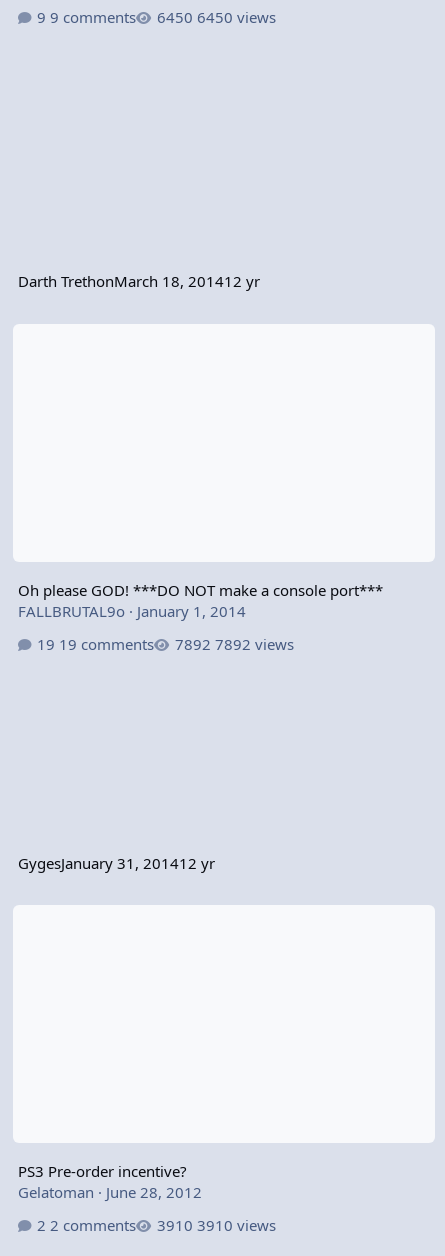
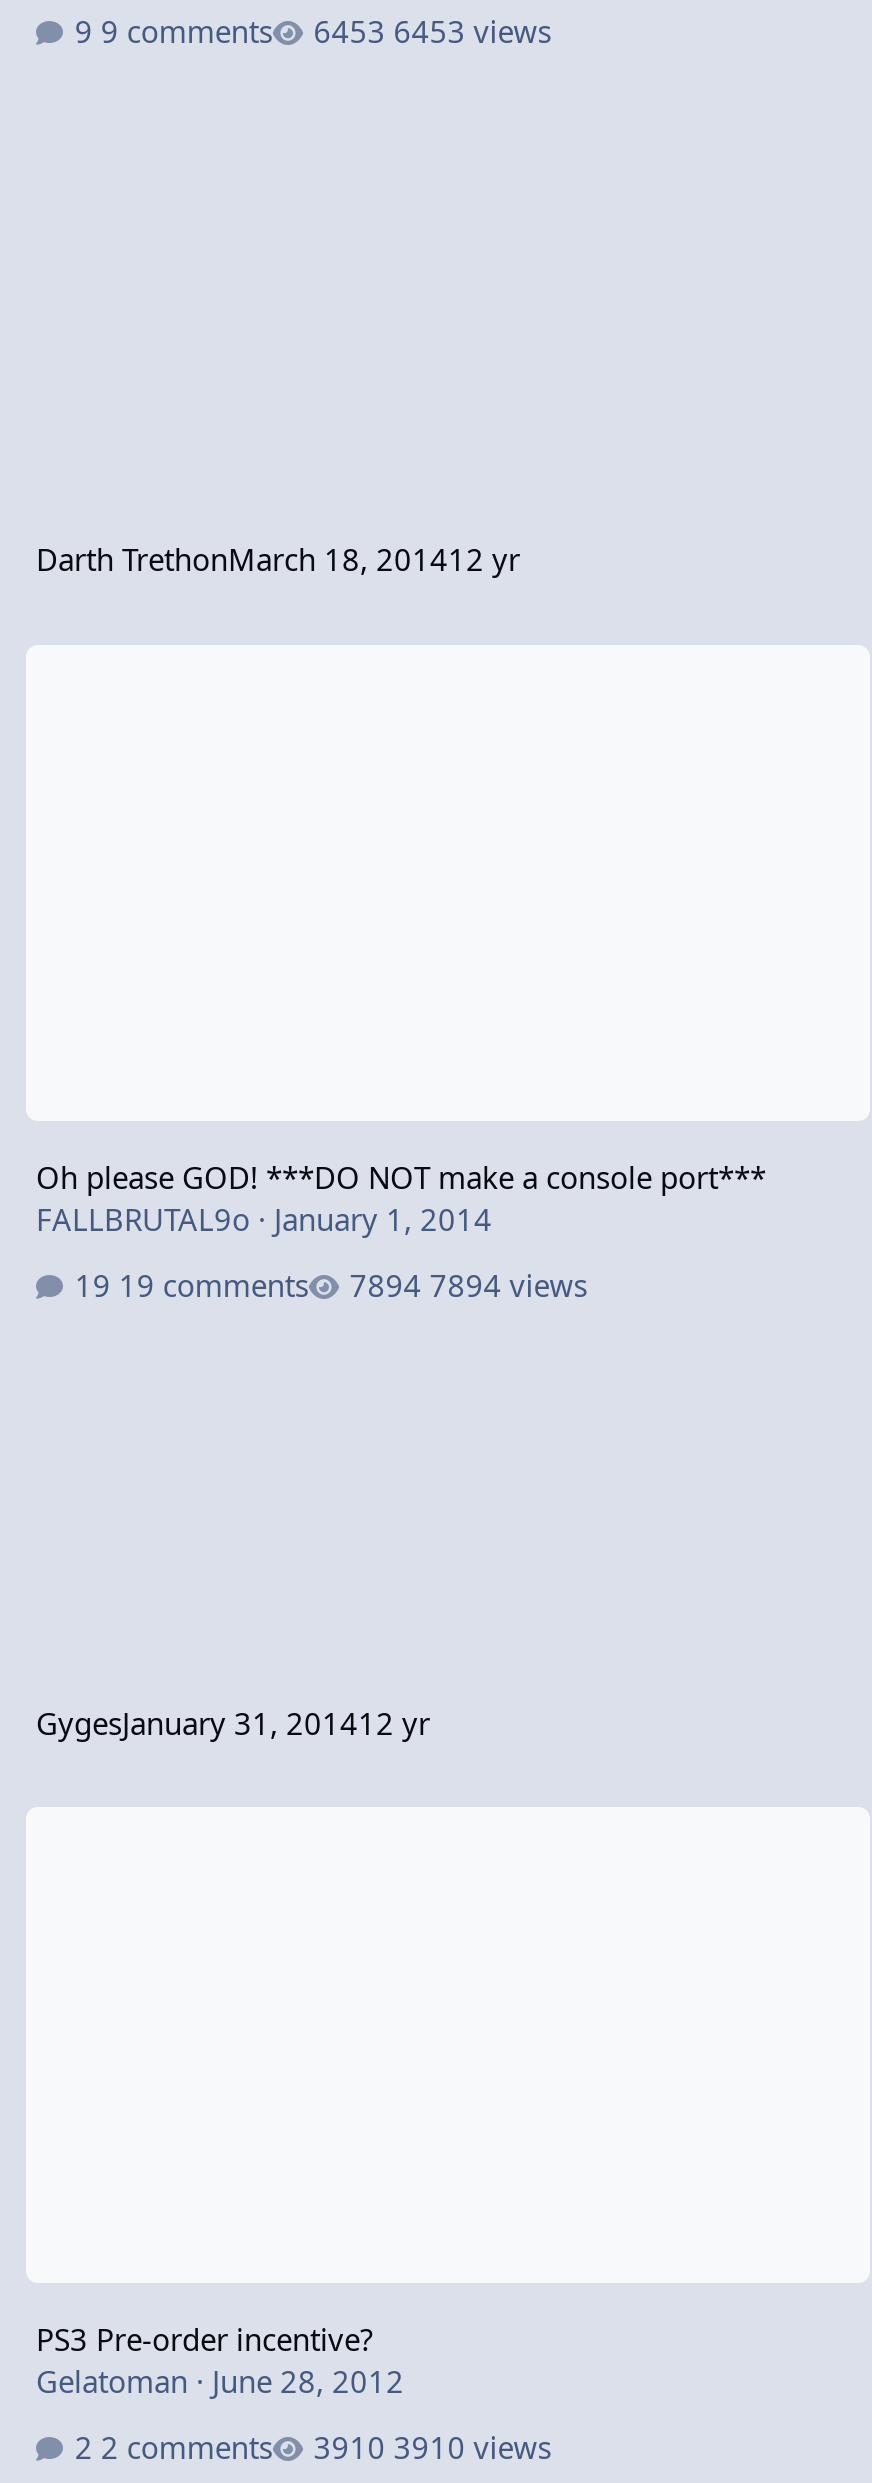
- 6450 views
+ 6453 views

- 7892 views
+ 7894 views
